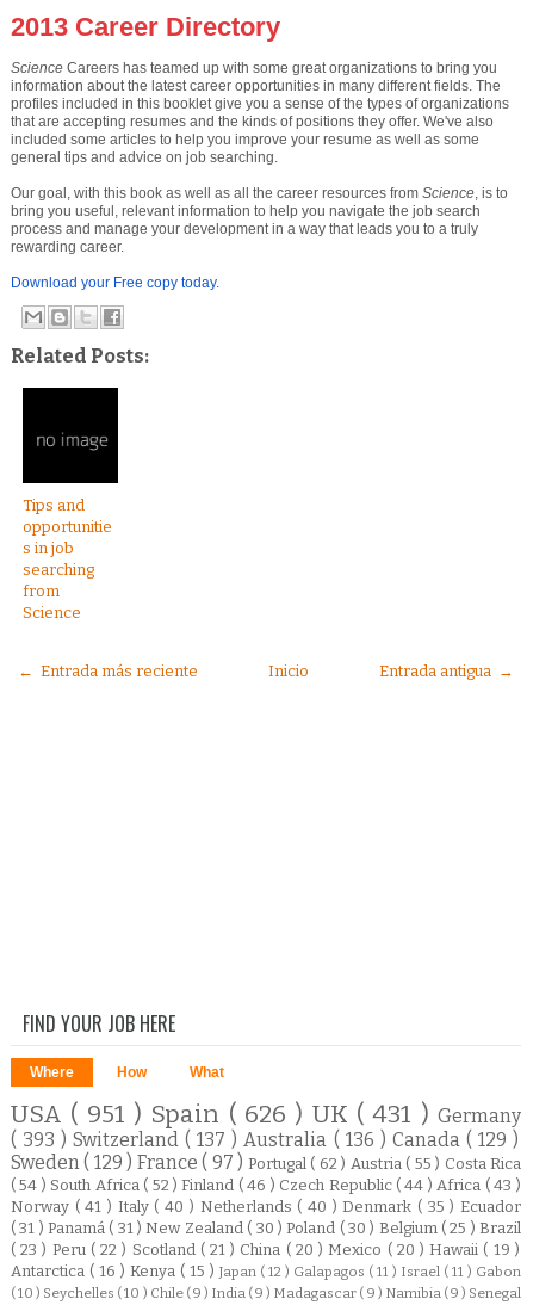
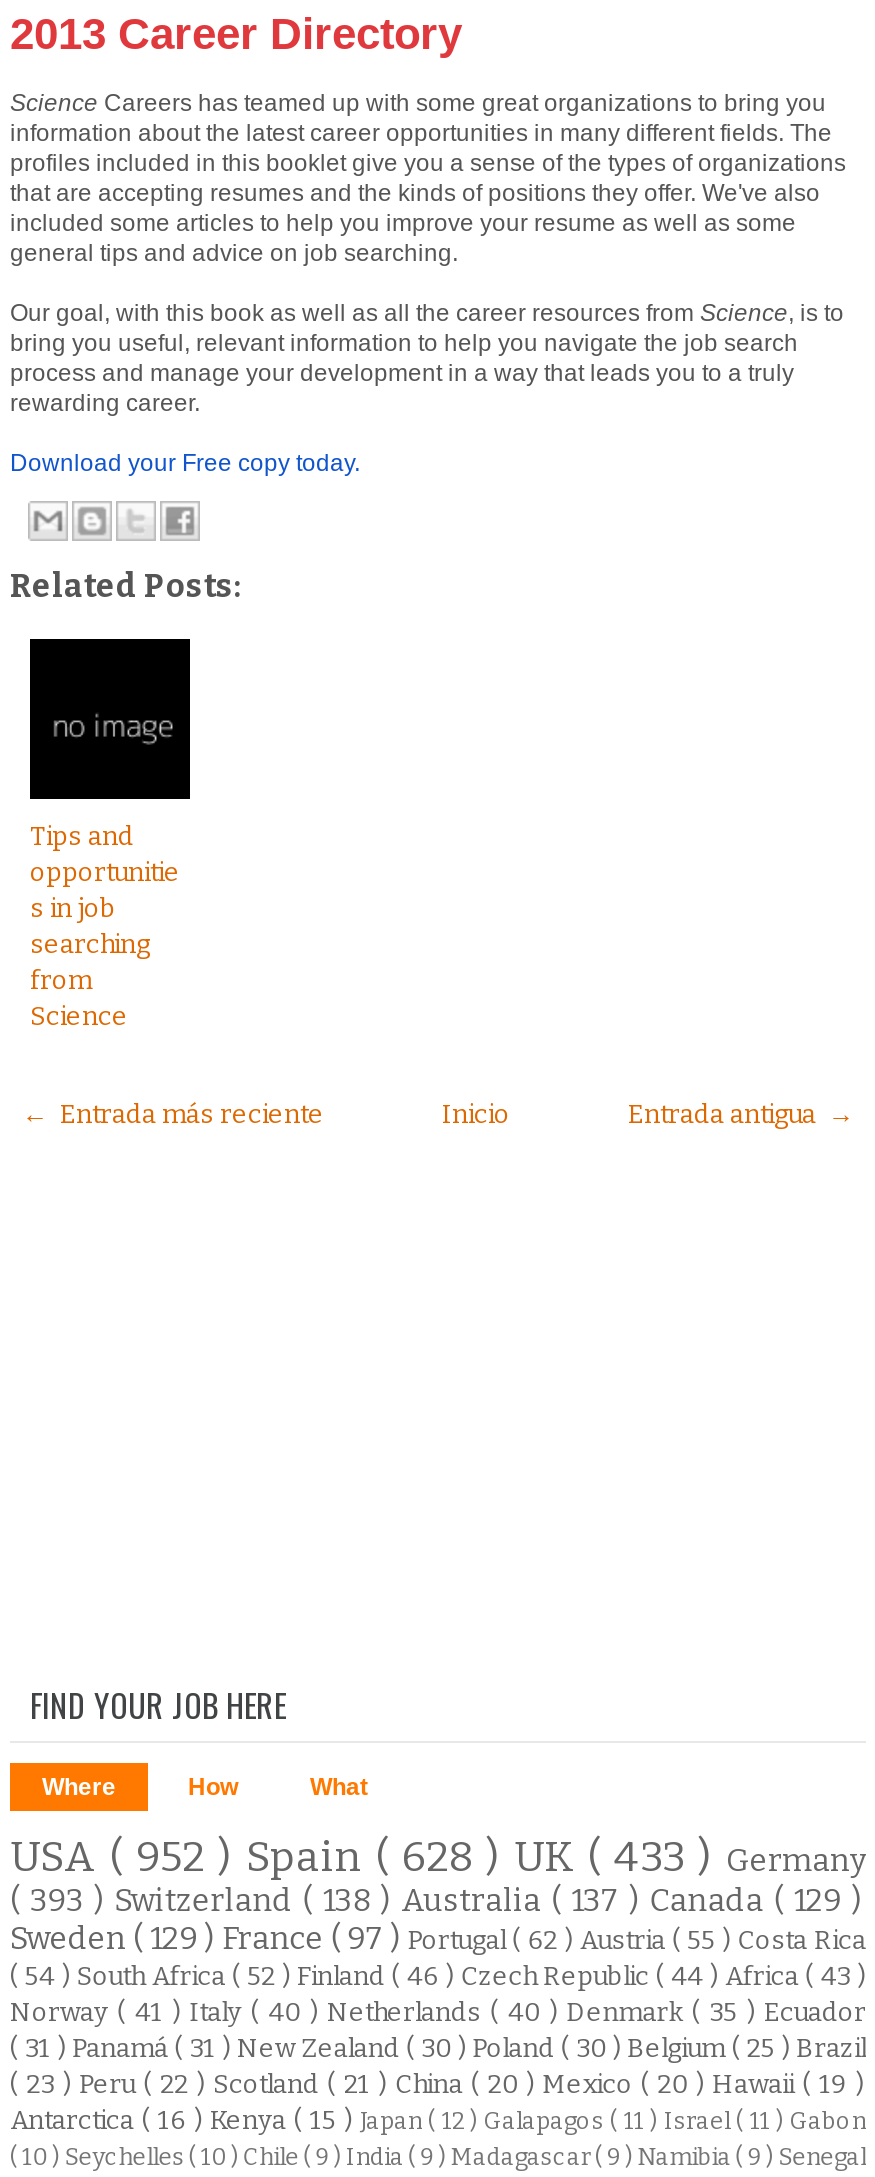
- USA ( 951 ) Spain ( 626 ) UK ( 431 ) Germany
+ USA ( 952 ) Spain ( 628 ) UK ( 433 ) Germany

- ( 393 ) Switzerland ( 137 ) Australia ( 136 ) Canada ( 129 )
+ ( 393 ) Switzerland ( 138 ) Australia ( 137 ) Canada ( 129 )
